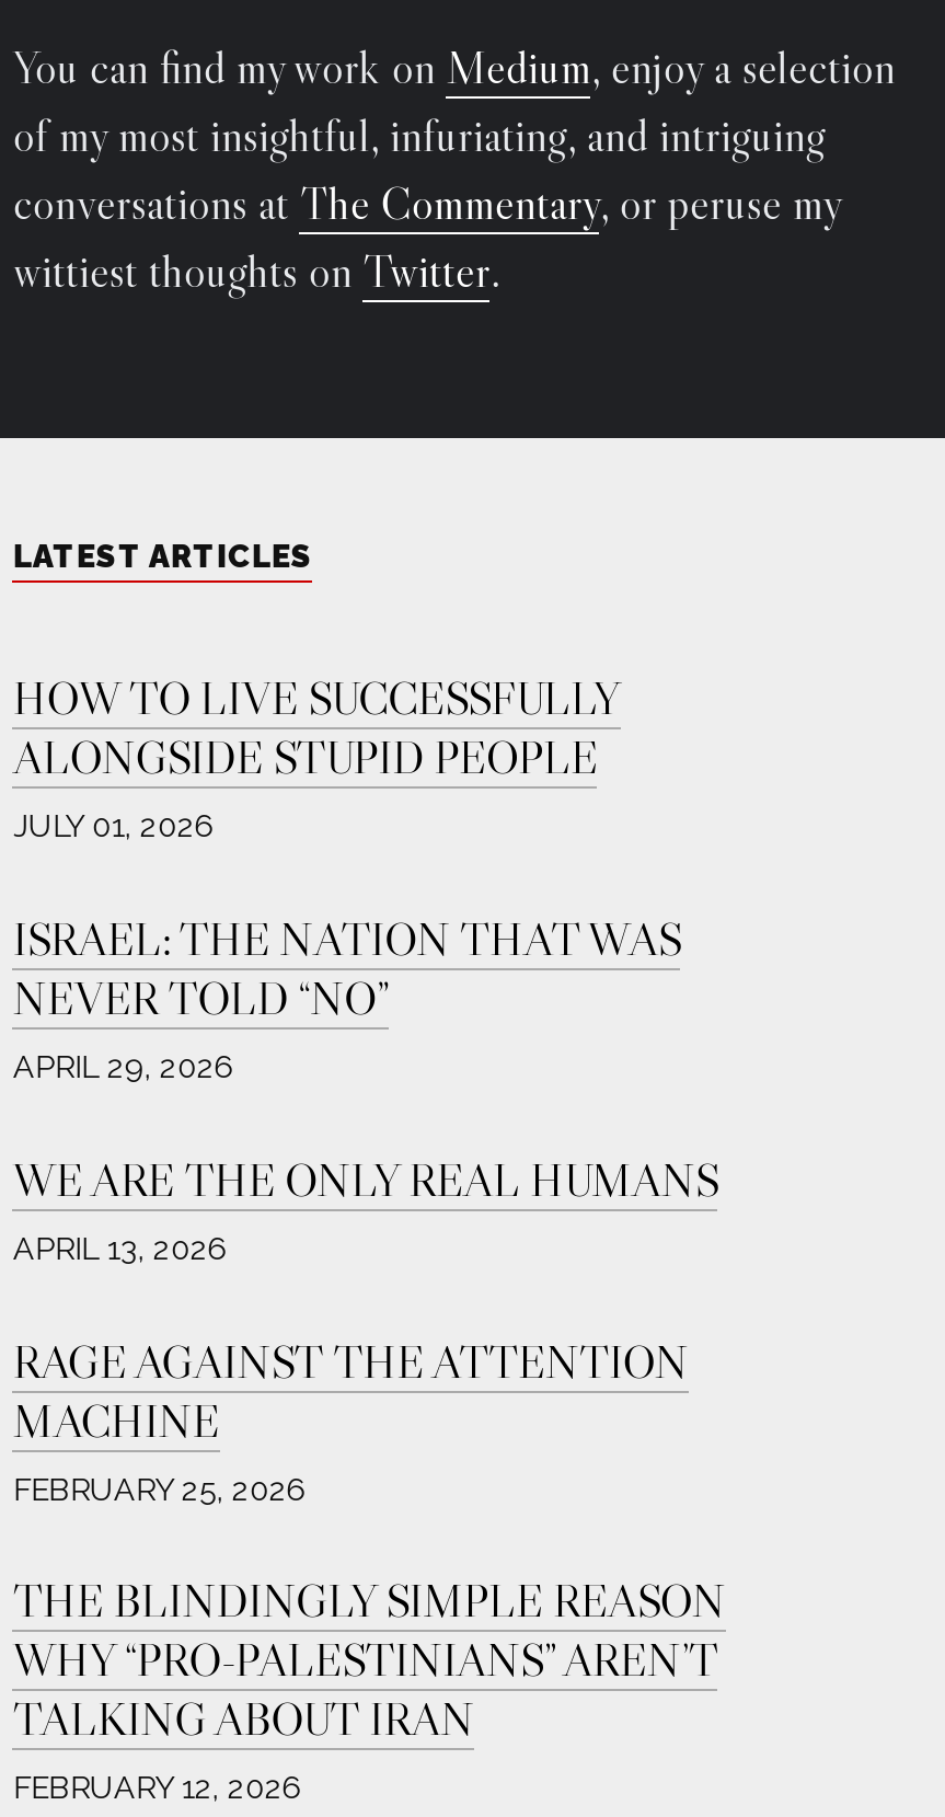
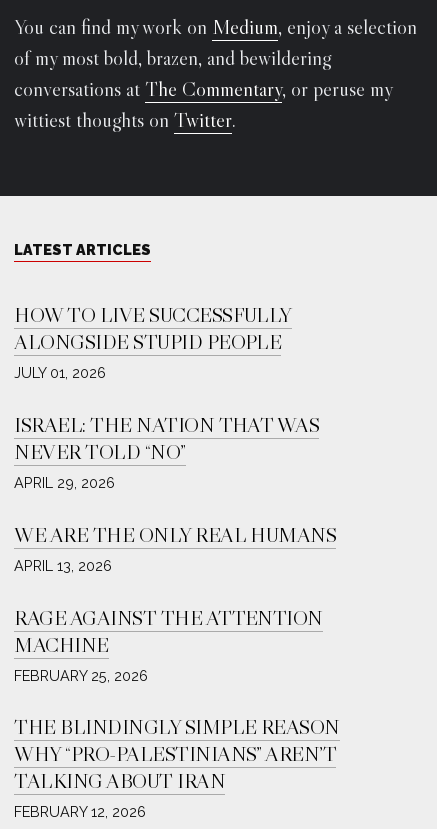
- of my most insightful, infuriating, and intriguing
+ of my most bold, brazen, and bewildering
